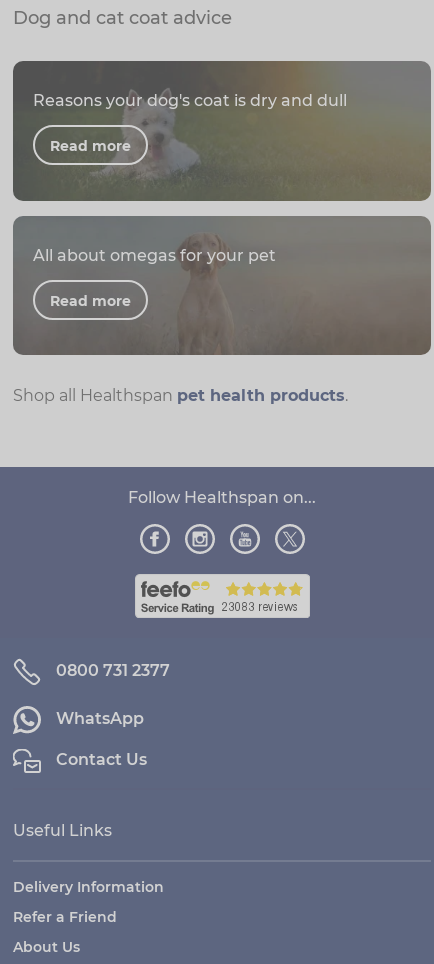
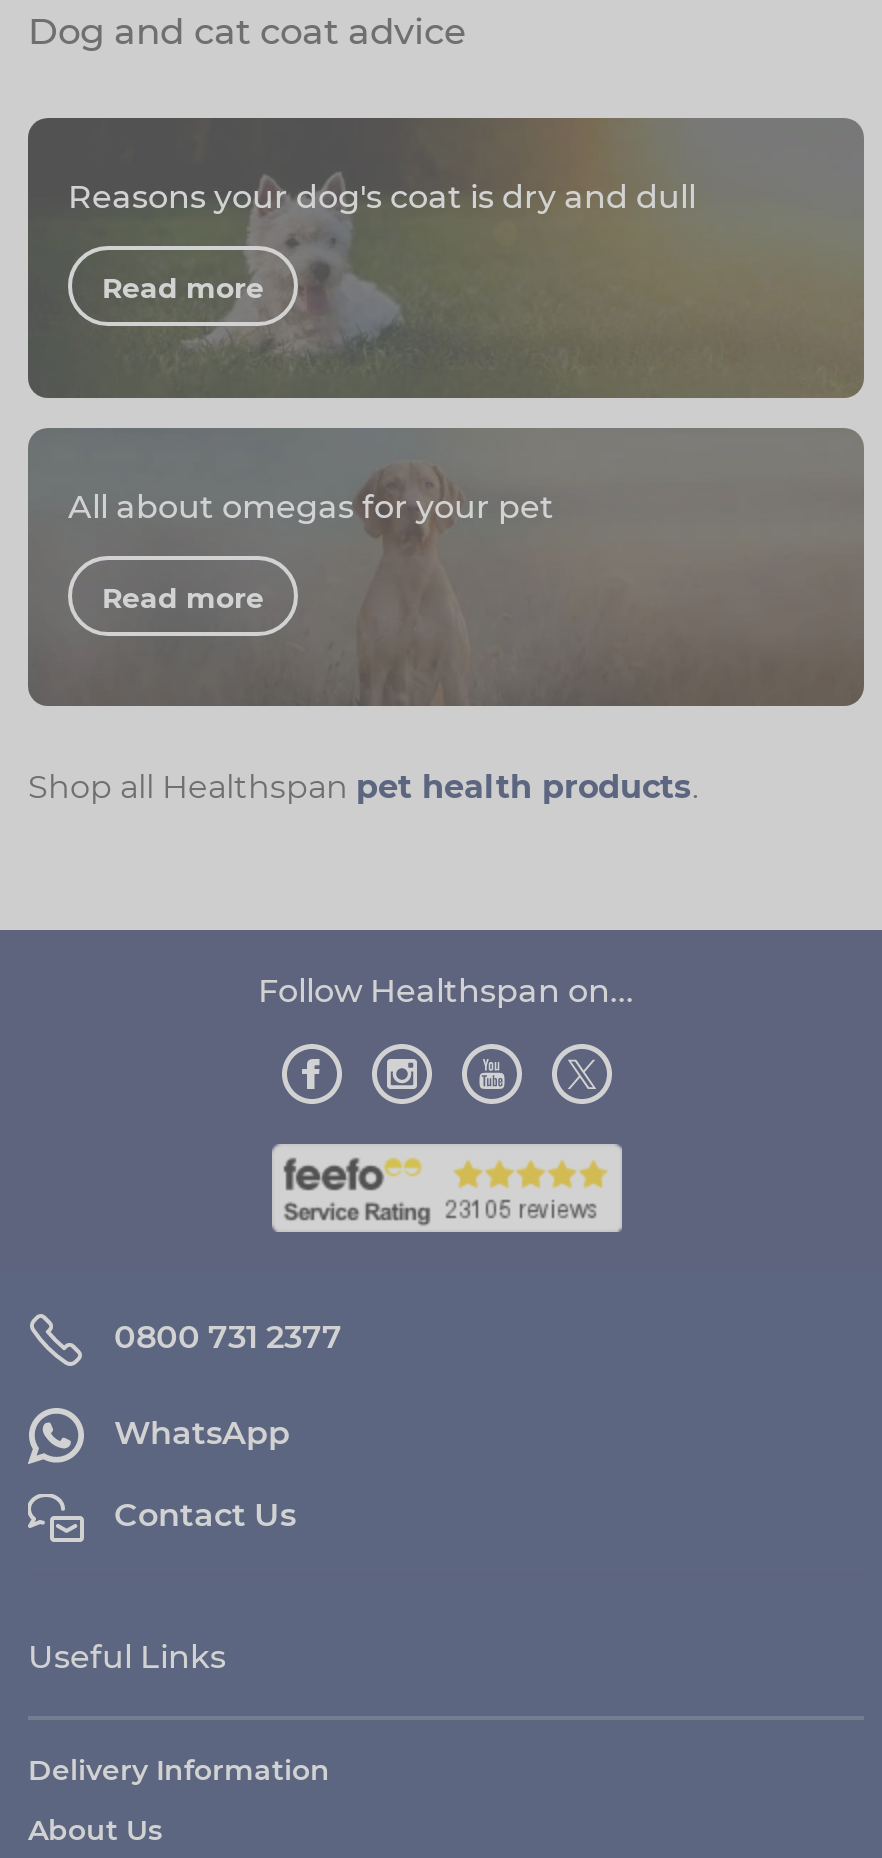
- Refer a Friend
